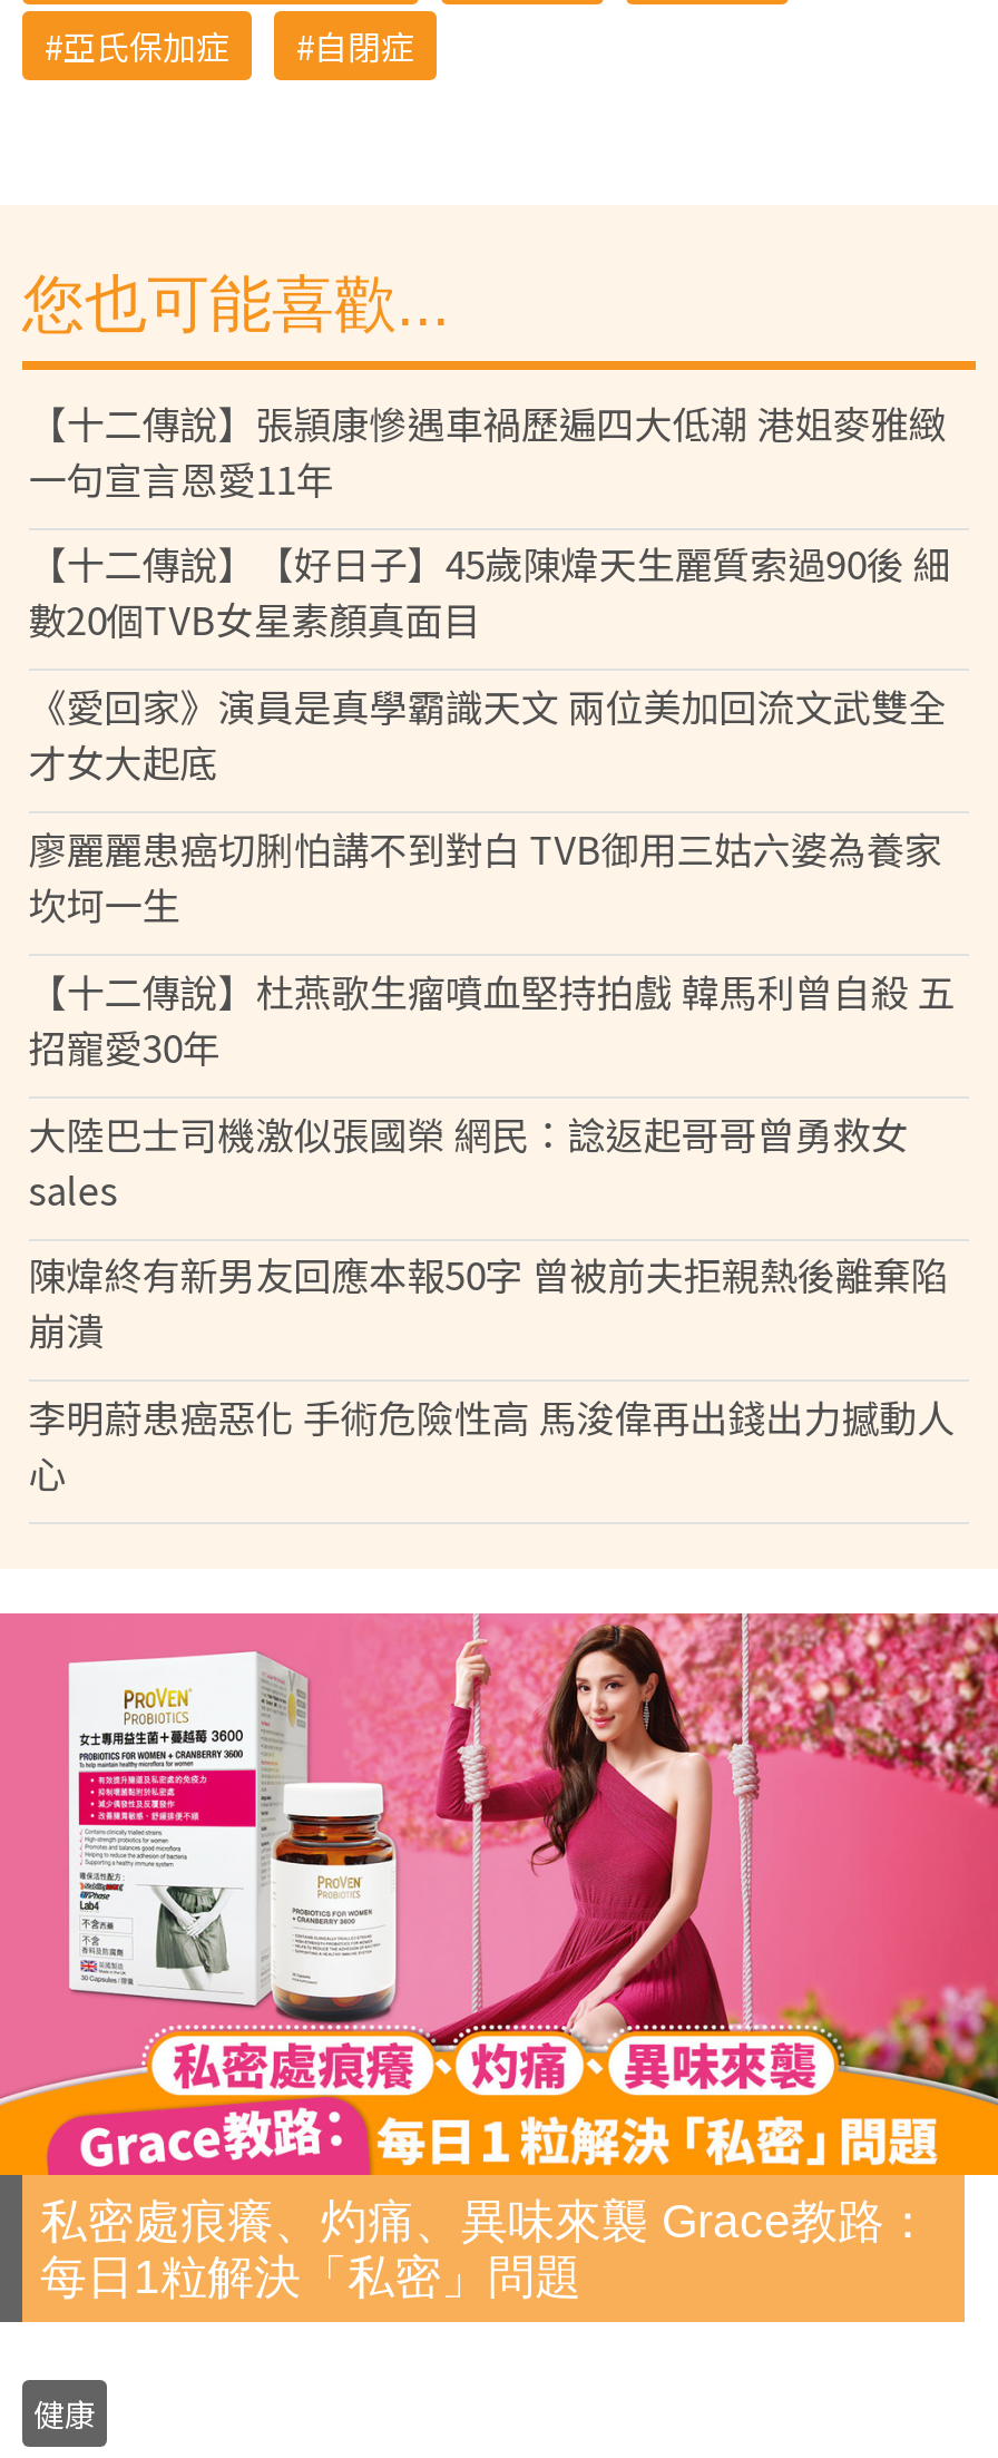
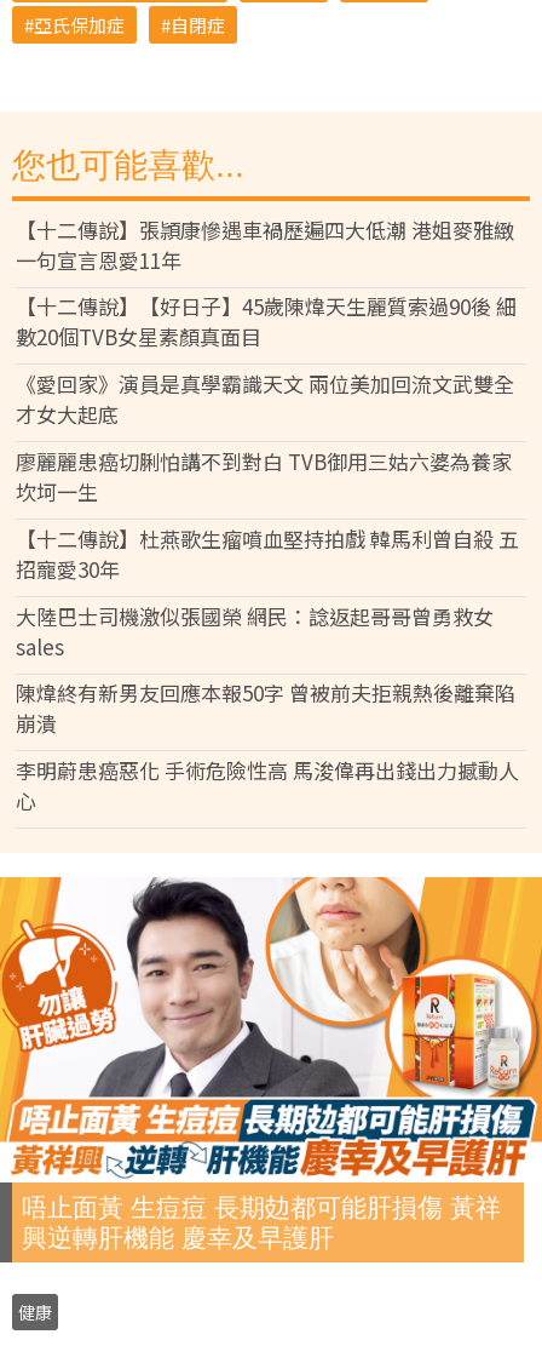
- [image]
- 私密處痕癢、灼痛、異味來襲 Grace教路：
- 每日1粒解決「私密」問題
+ [image]
+ 唔止面黃 生痘痘 長期攰都可能肝損傷 黃祥
+ 興逆轉肝機能 慶幸及早護肝
